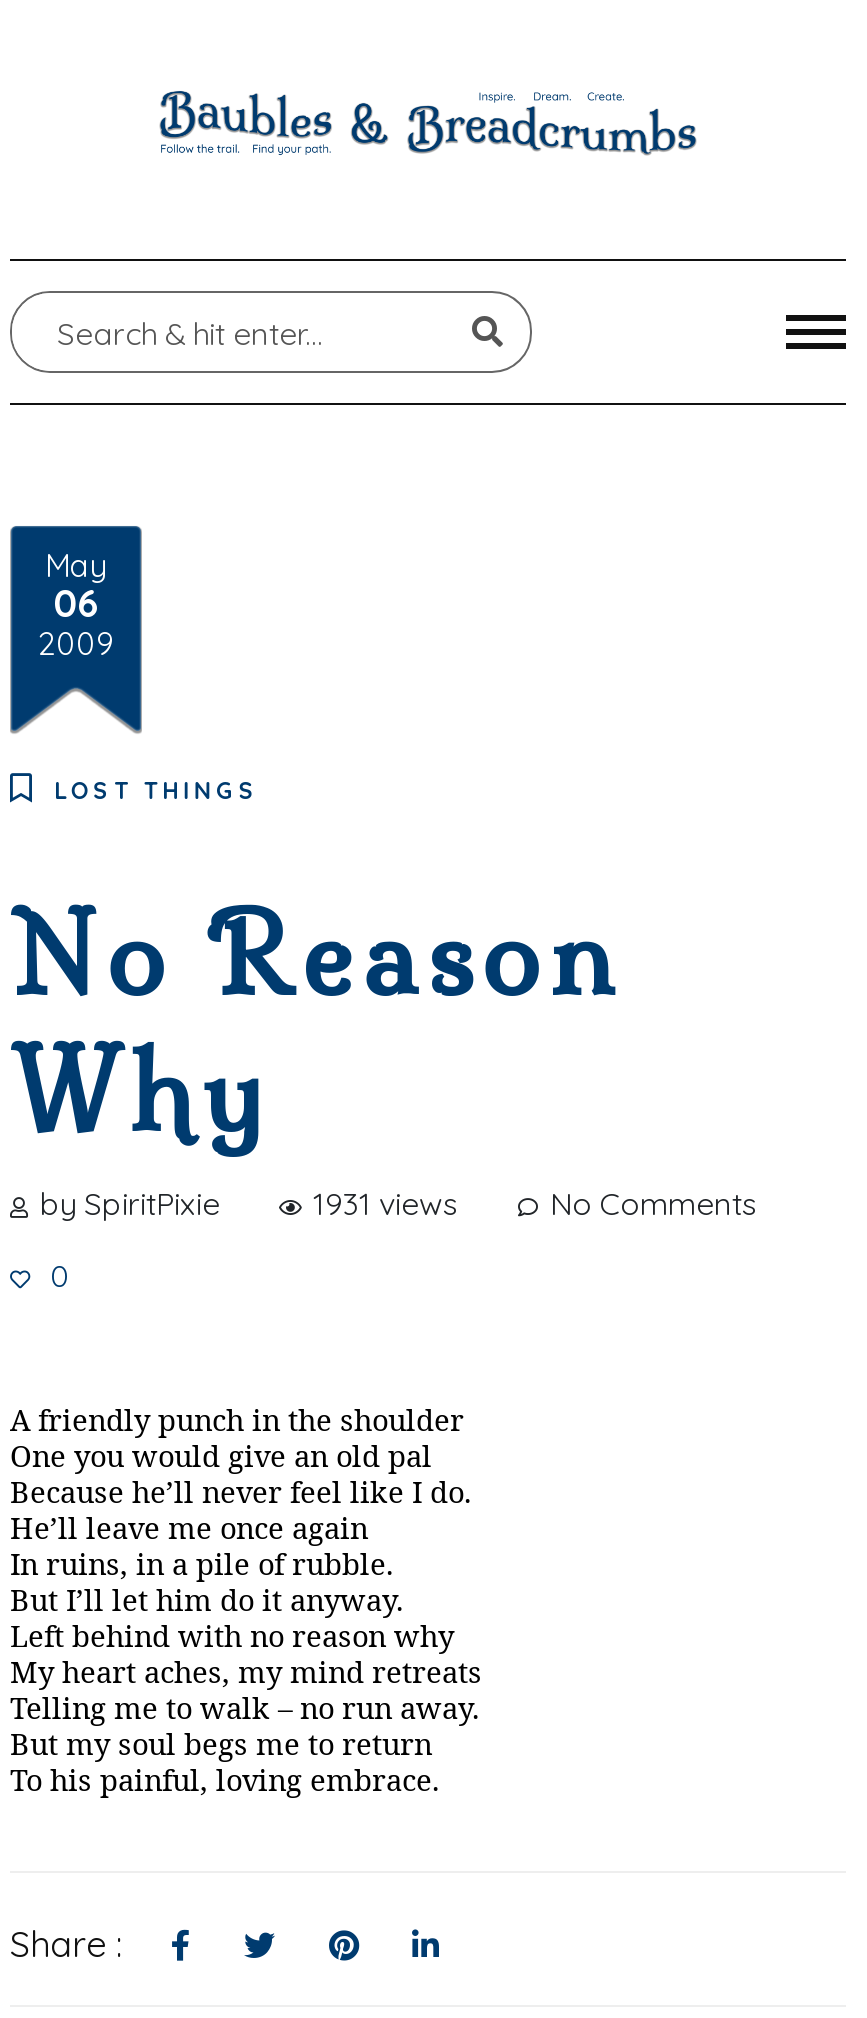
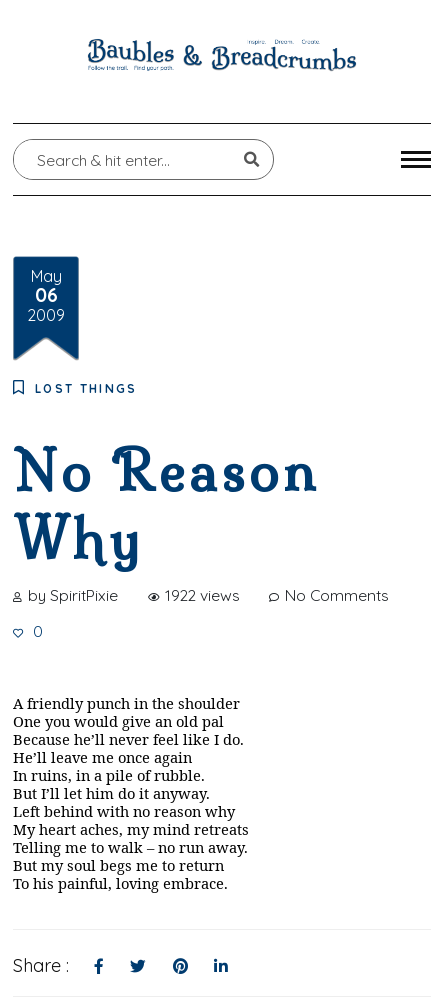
- 1931 views
+ 1922 views
